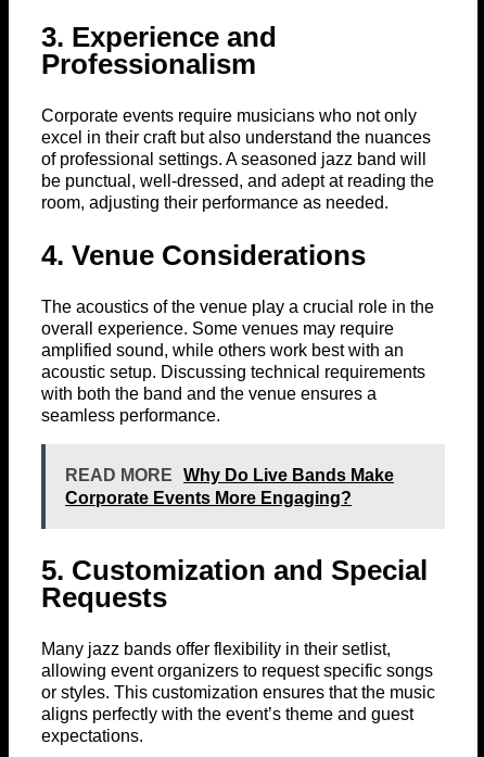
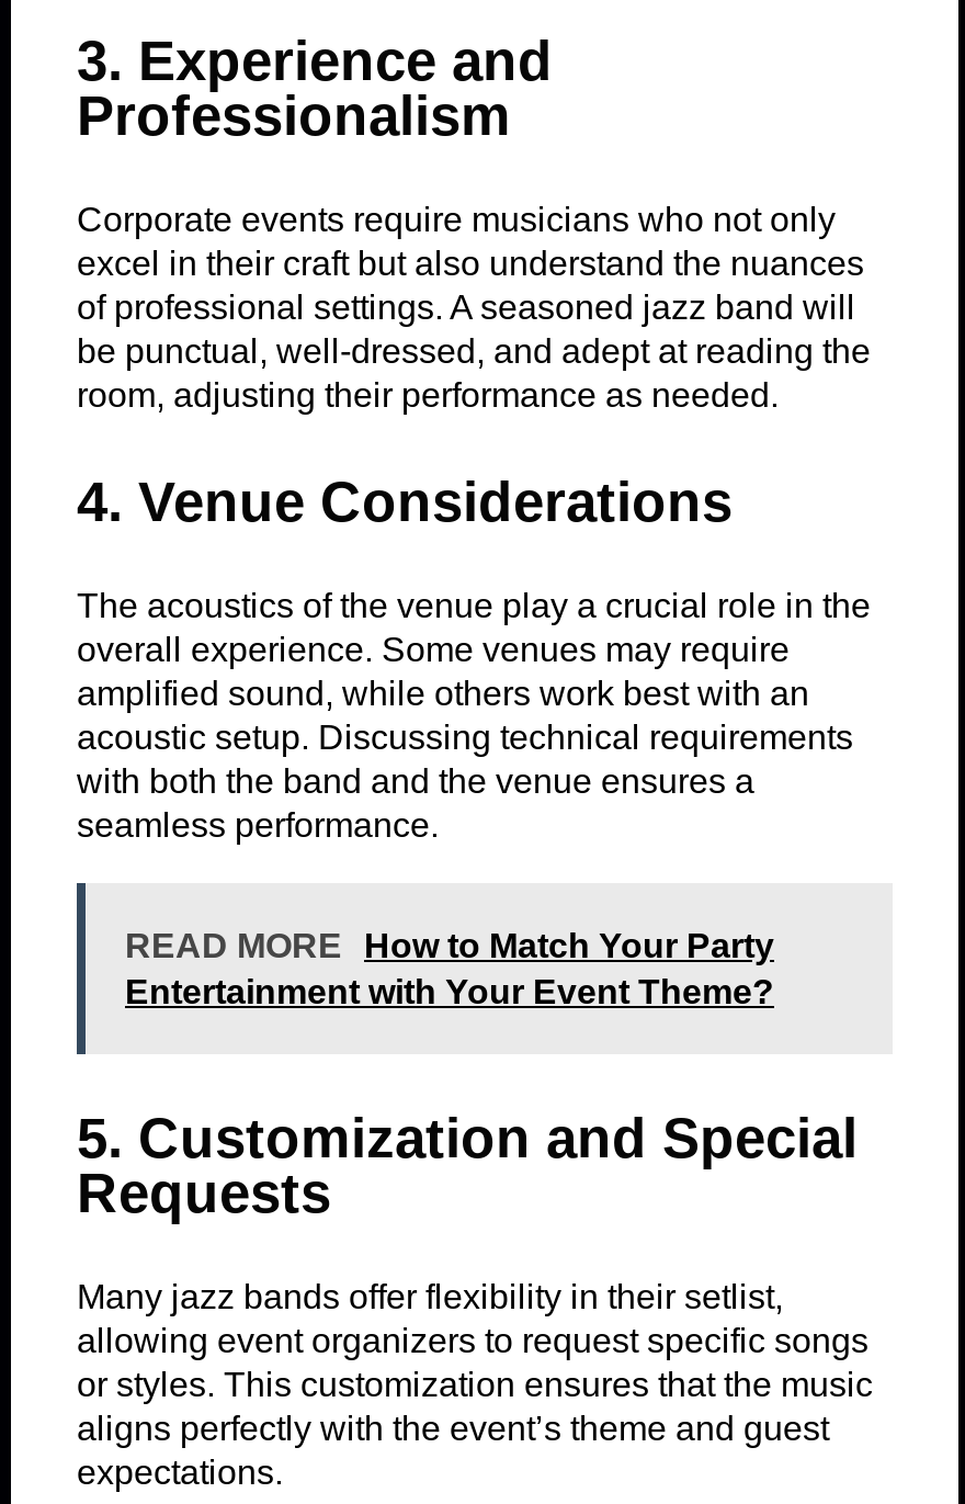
- READ MORE Why Do Live Bands Make
- Corporate Events More Engaging?
+ READ MORE How to Match Your Party
+ Entertainment with Your Event Theme?
